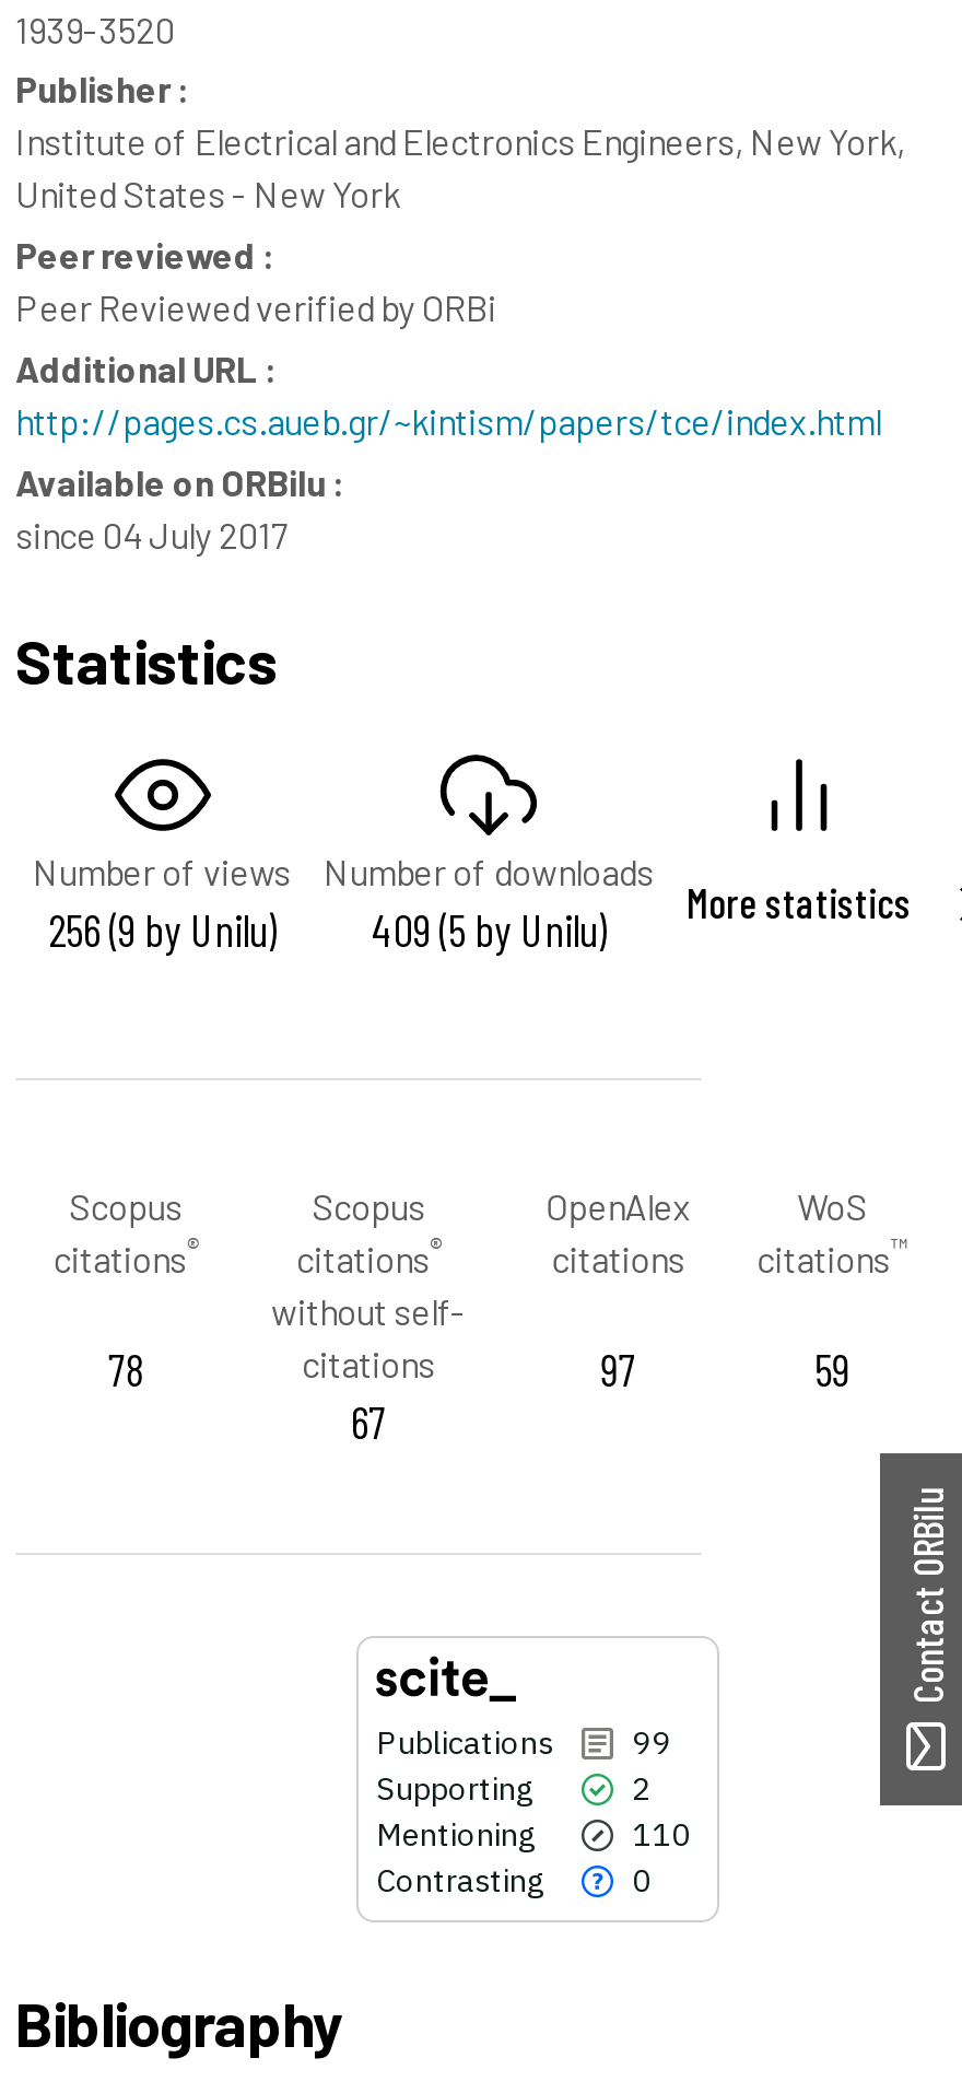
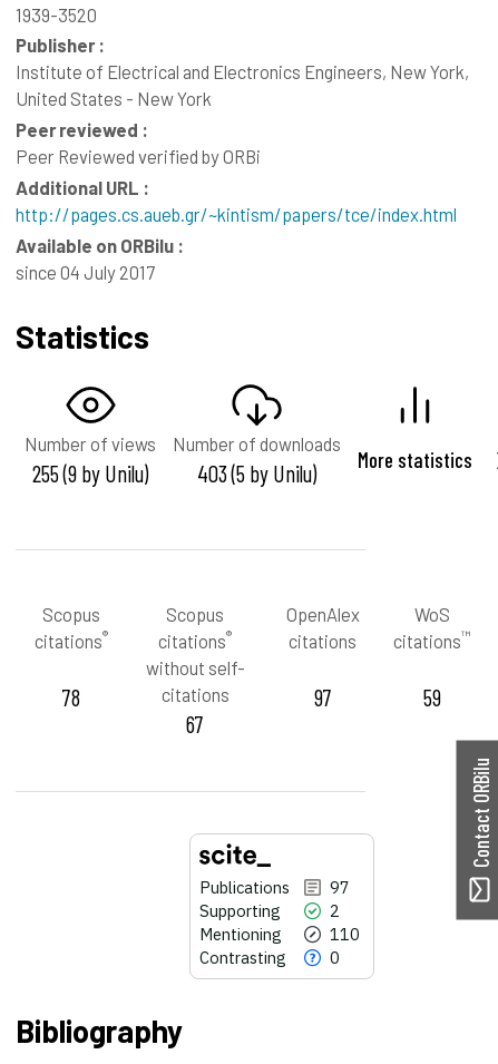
- 256 (9 by Unilu)
+ 255 (9 by Unilu)

- 409 (5 by Unilu)
+ 403 (5 by Unilu)

- Publications 99
+ Publications 97
